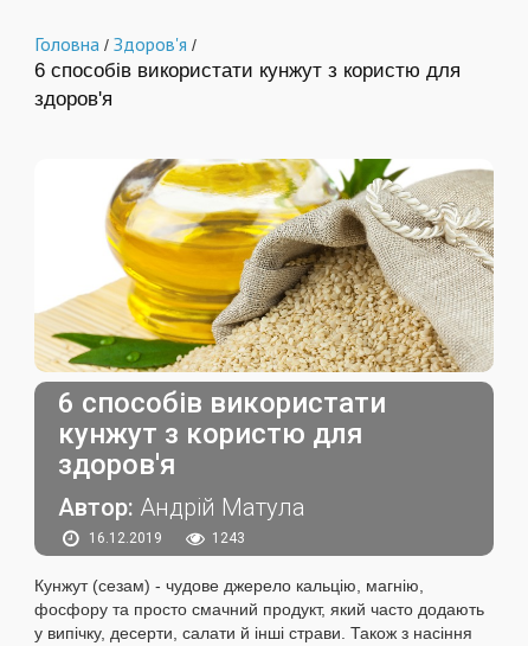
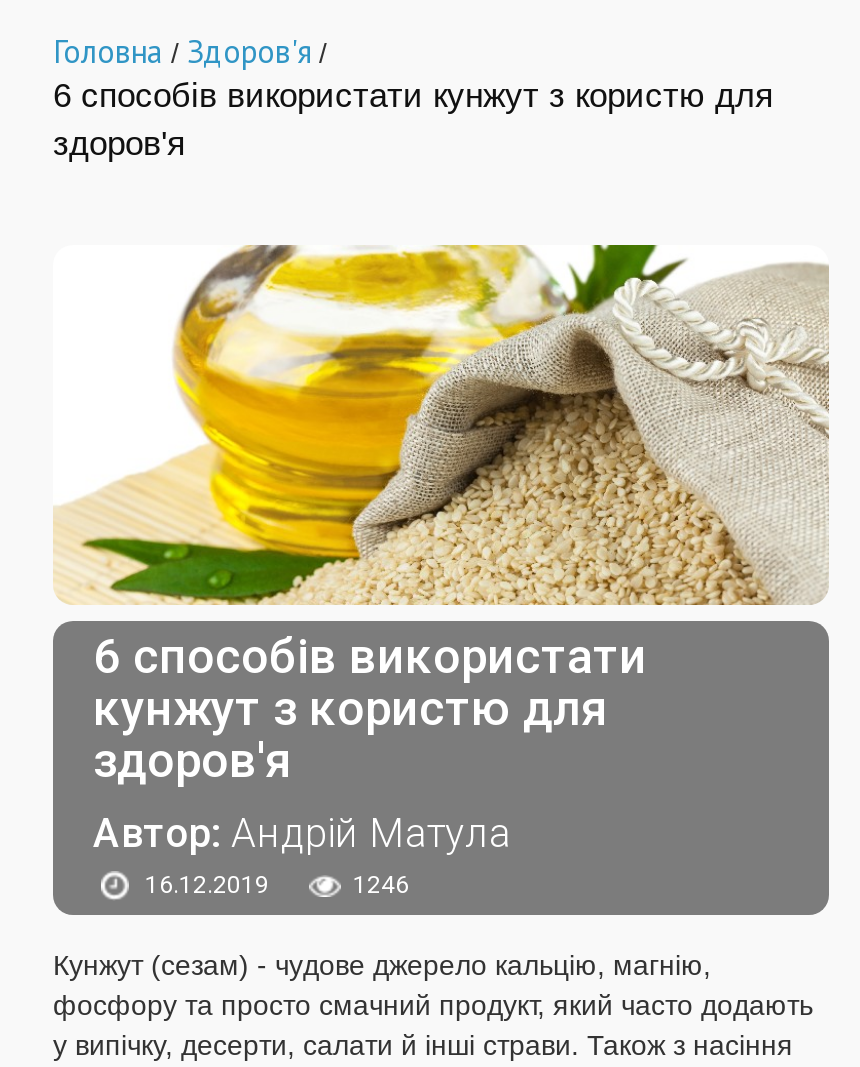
- 1243
+ 1246
